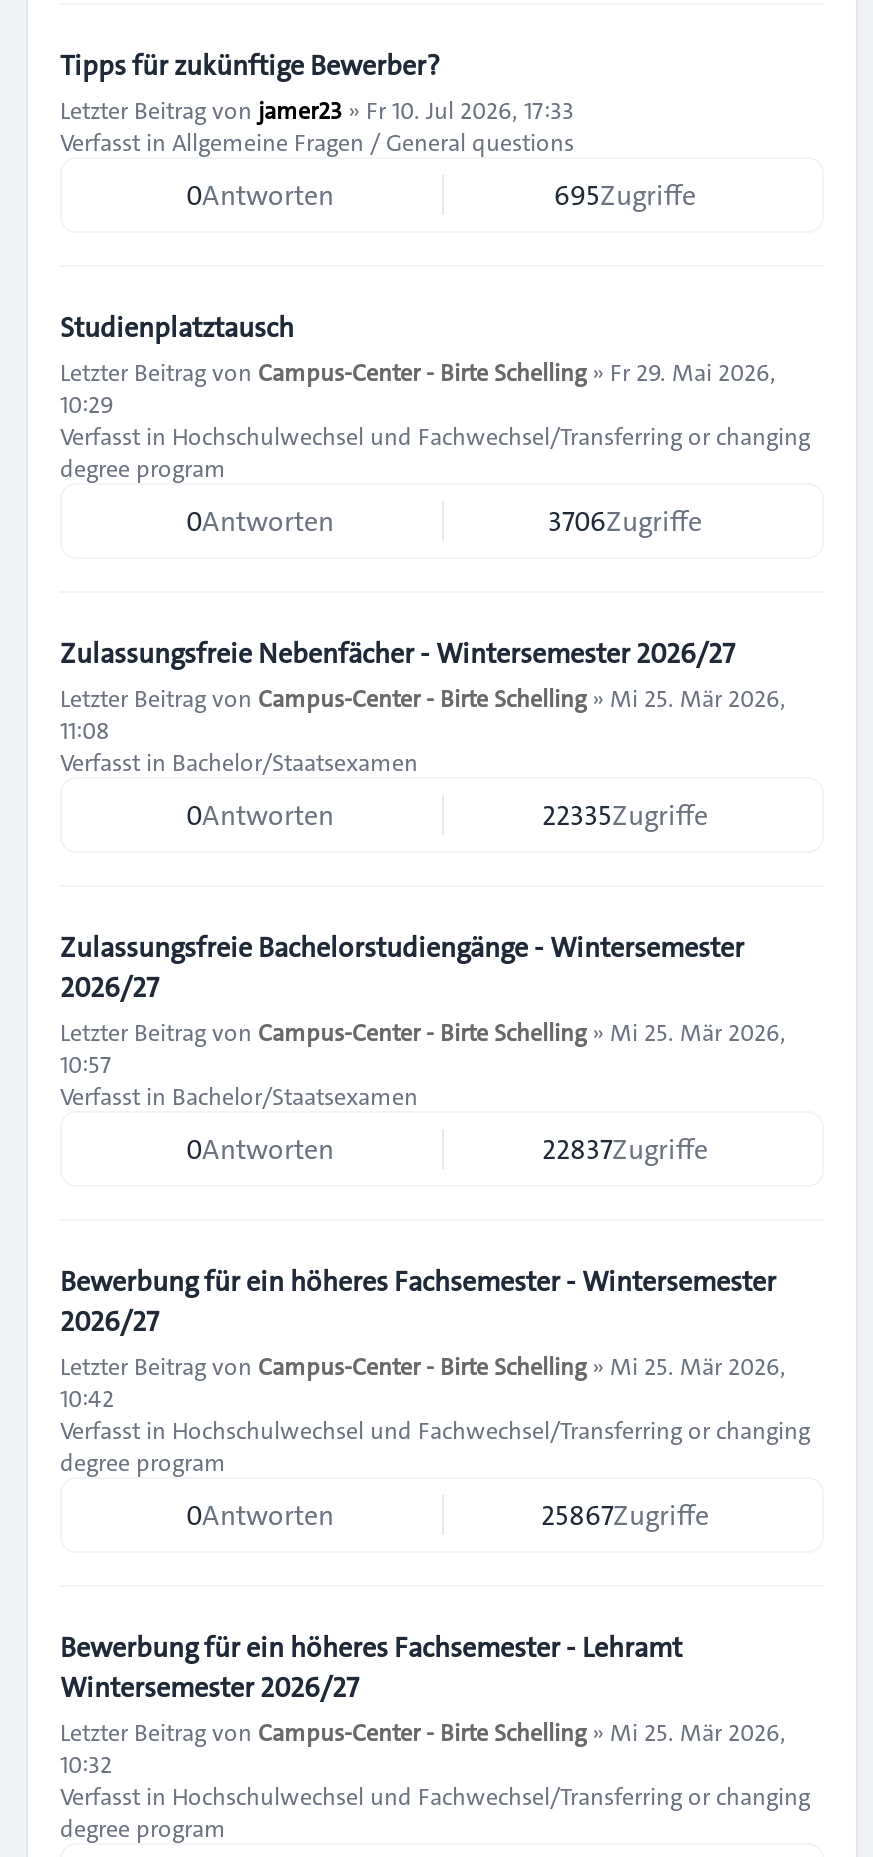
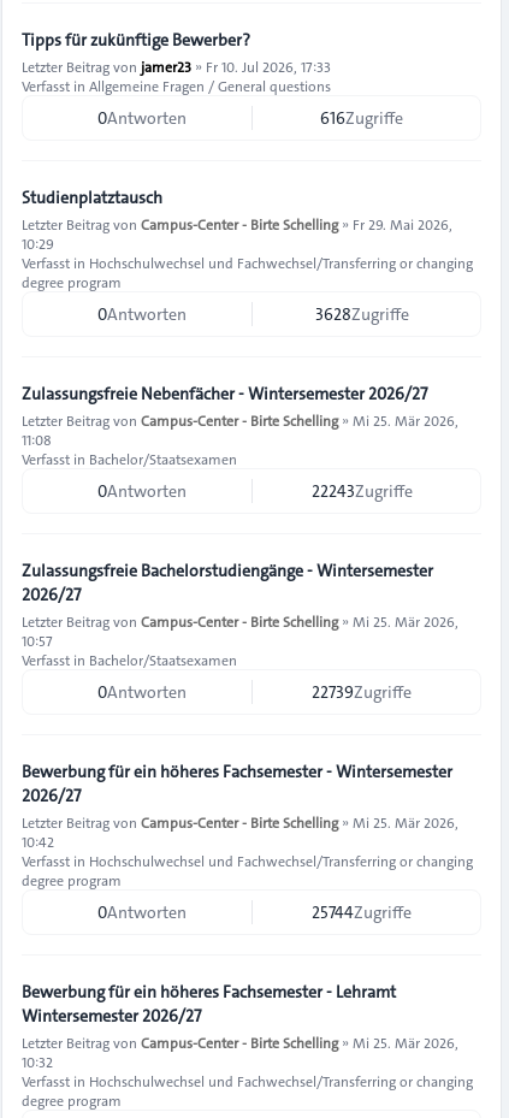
- 695Zugriffe
+ 616Zugriffe

- 3706Zugriffe
+ 3628Zugriffe

- 22335Zugriffe
+ 22243Zugriffe

- 22837Zugriffe
+ 22739Zugriffe

- 25867Zugriffe
+ 25744Zugriffe
